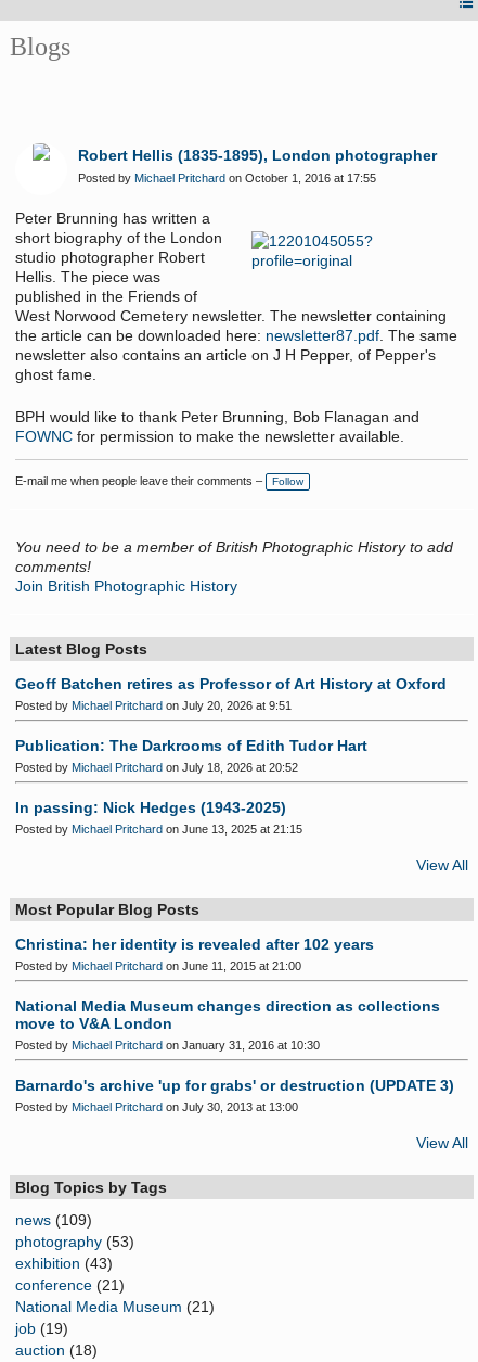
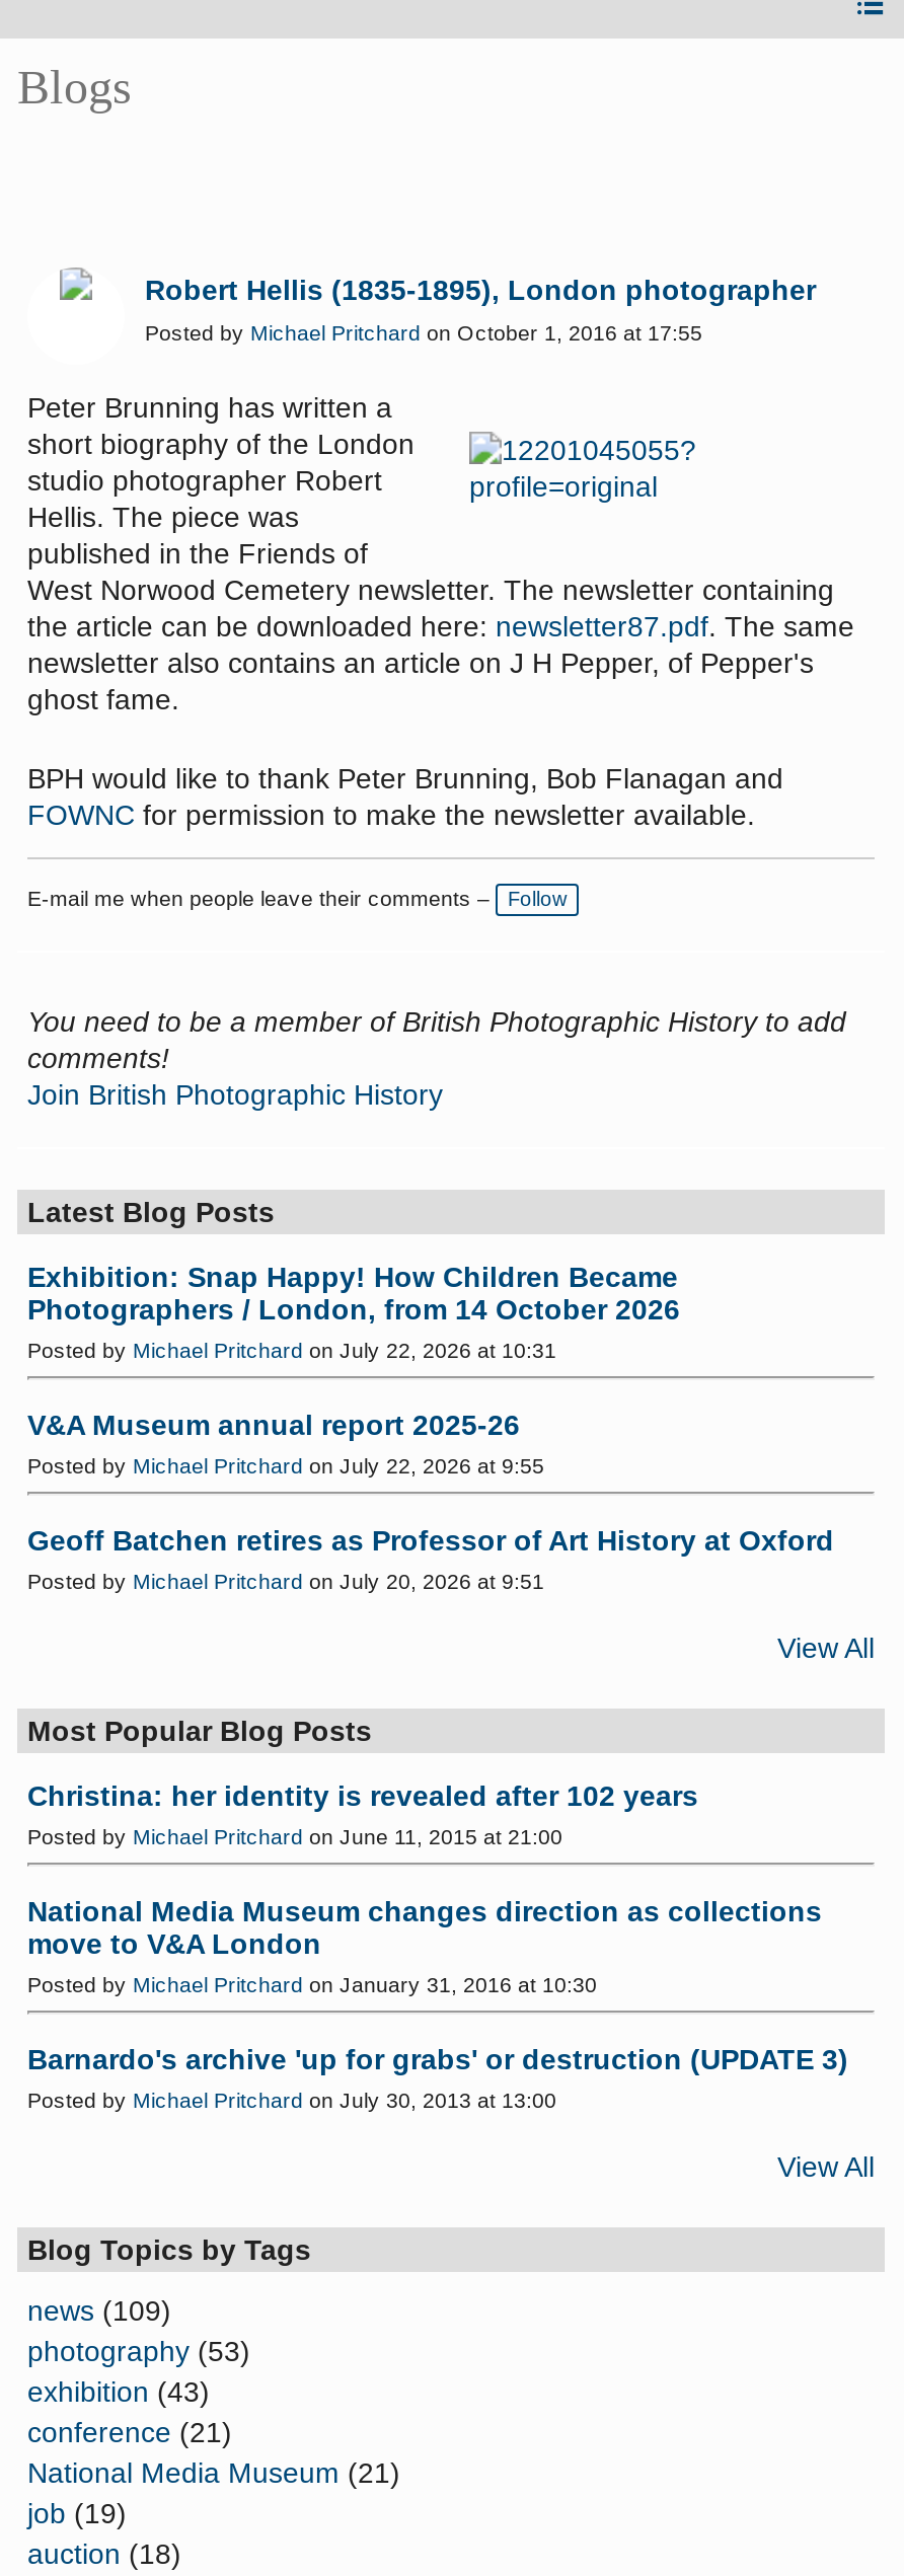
+ Exhibition: Snap Happy! How Children Became
+ Photographers / London, from 14 October 2026
+ Posted by Michael Pritchard on July 22, 2026 at 10:31
+ V&A Museum annual report 2025-26
+ Posted by Michael Pritchard on July 22, 2026 at 9:55

moved down: Geoff Batchen retires as Professor of Art History at Oxford | Posted by Michael Pritchard on July 20, 2026 at 9:51

- Publication: The Darkrooms of Edith Tudor Hart
- Posted by Michael Pritchard on July 18, 2026 at 20:52
- In passing: Nick Hedges (1943-2025)
- Posted by Michael Pritchard on June 13, 2025 at 21:15
